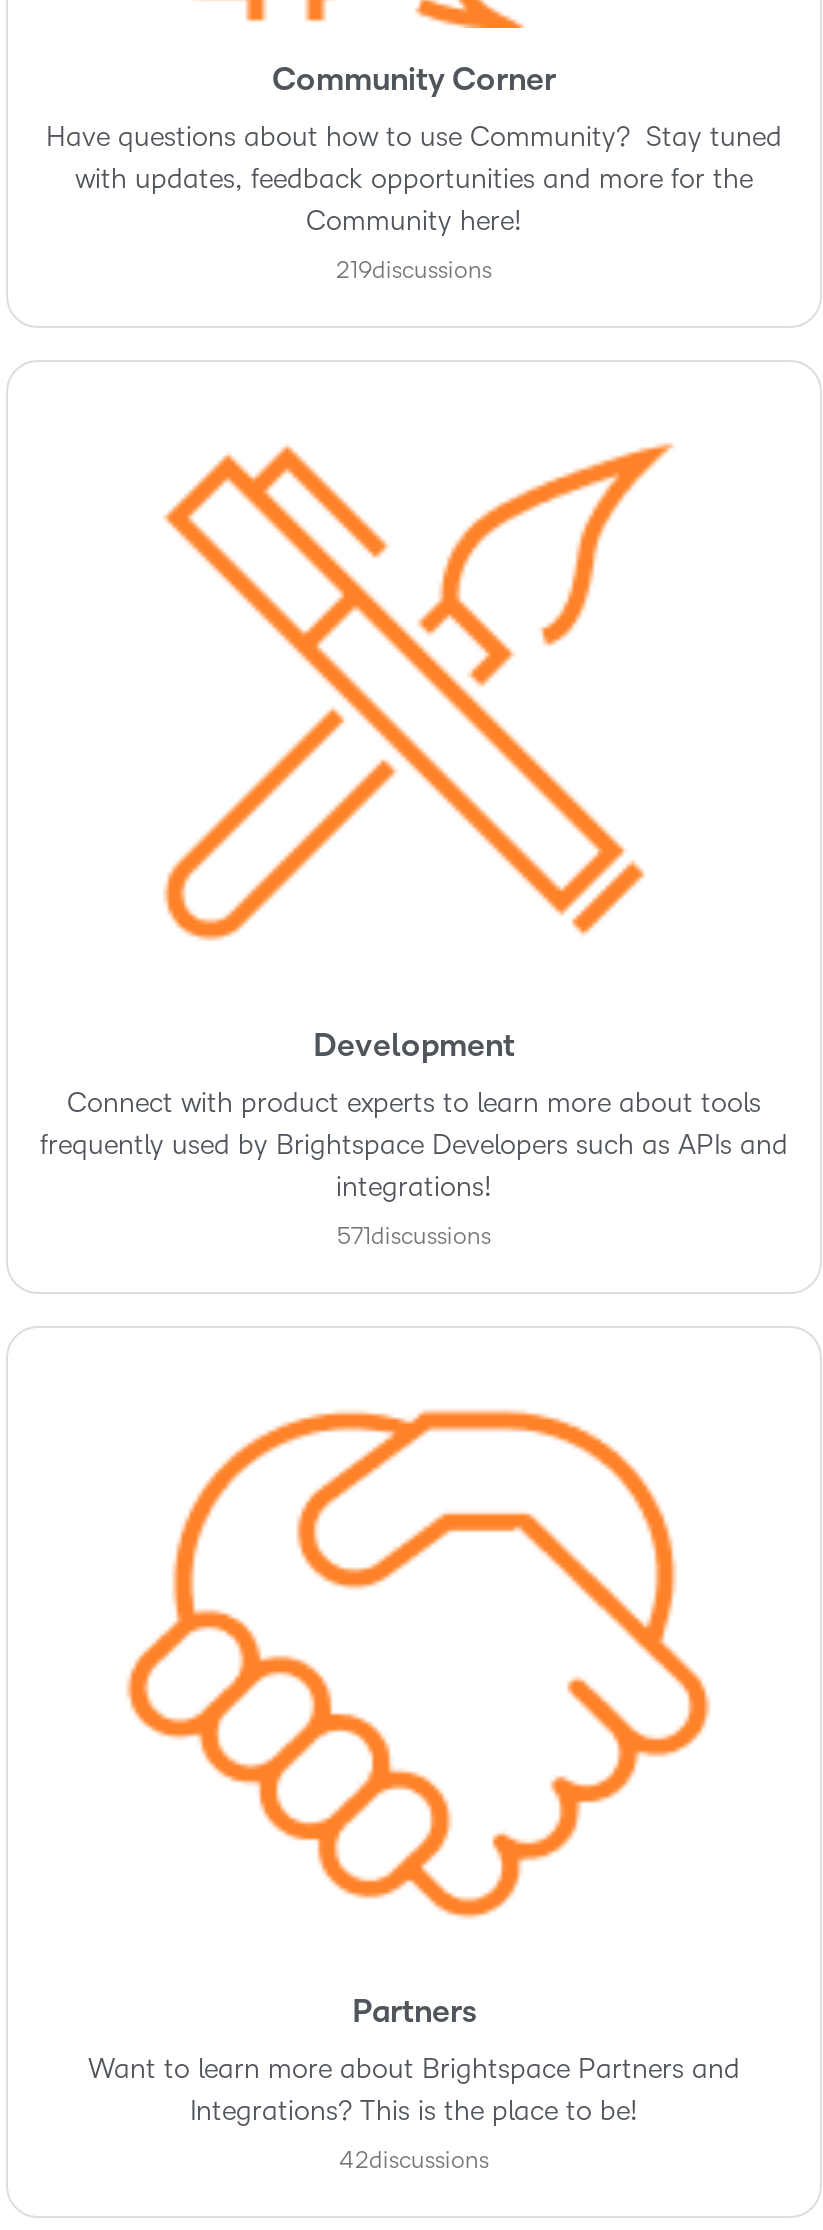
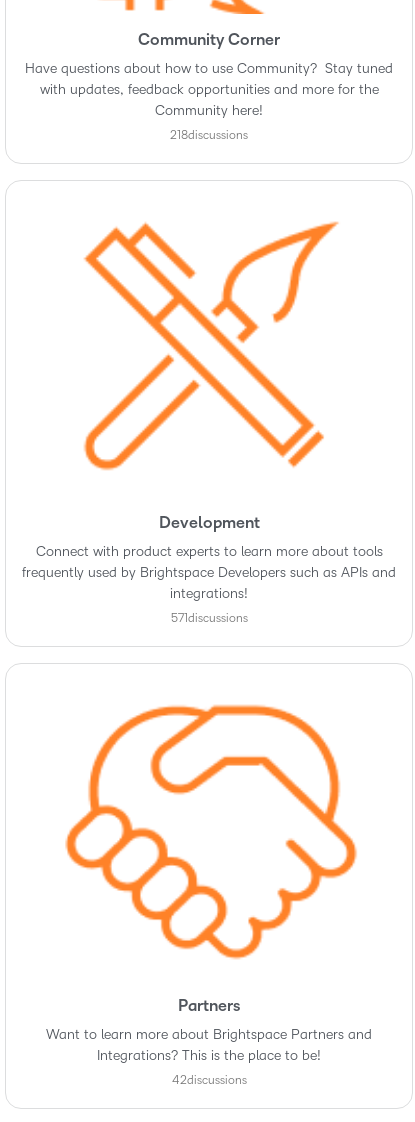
- 219discussions
+ 218discussions
